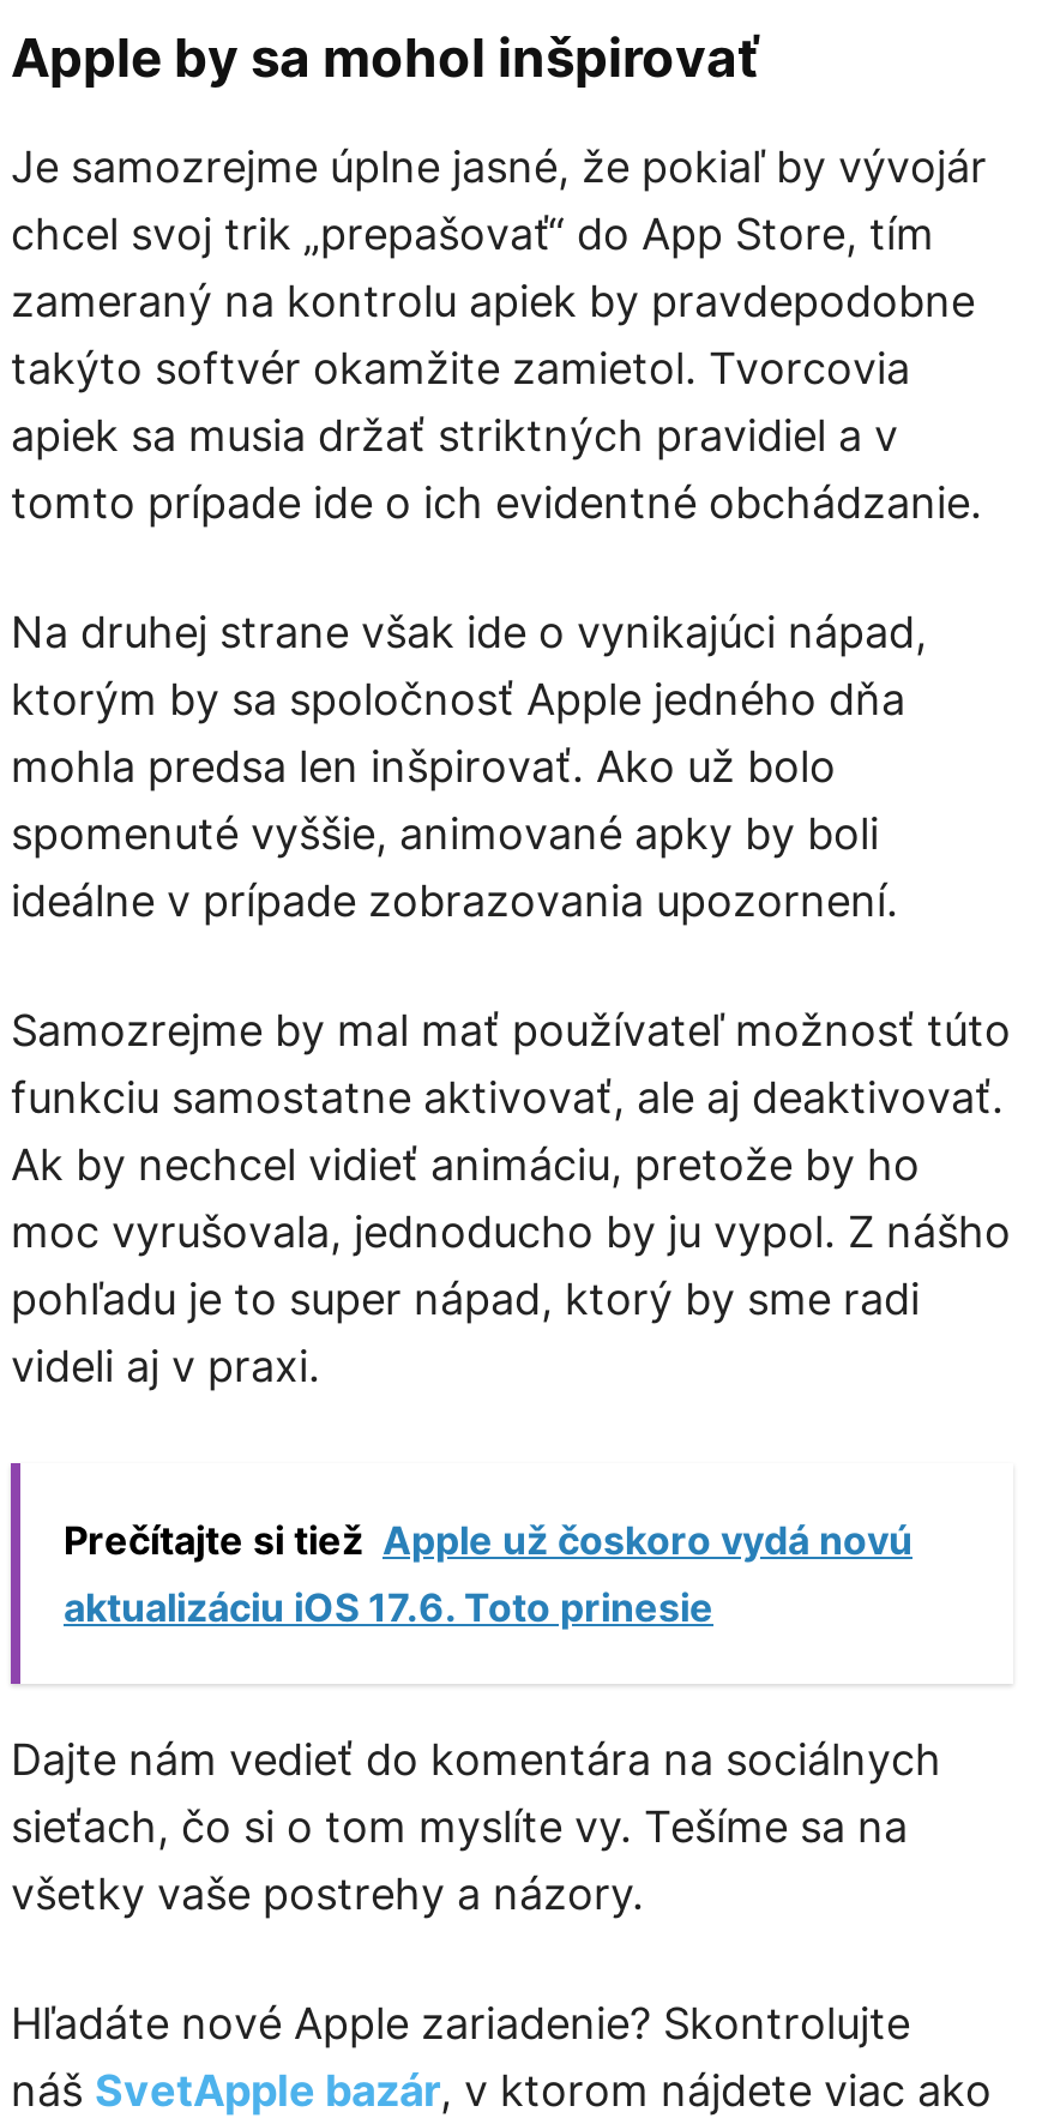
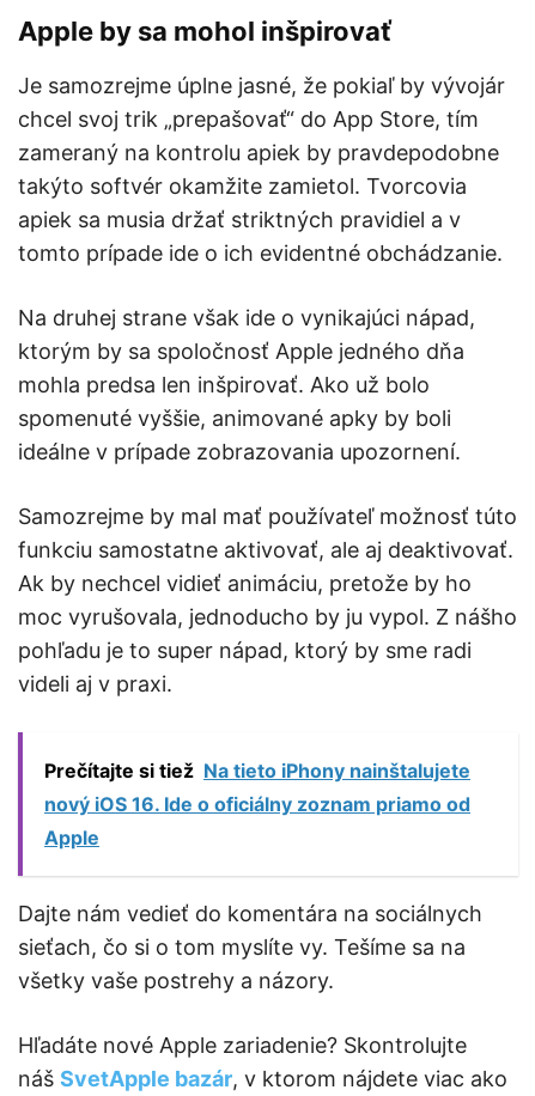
- Prečítajte si tiež Apple už čoskoro vydá novú
- aktualizáciu iOS 17.6. Toto prinesie
+ Prečítajte si tiež Na tieto iPhony nainštalujete
+ nový iOS 16. Ide o oficiálny zoznam priamo od
+ Apple
